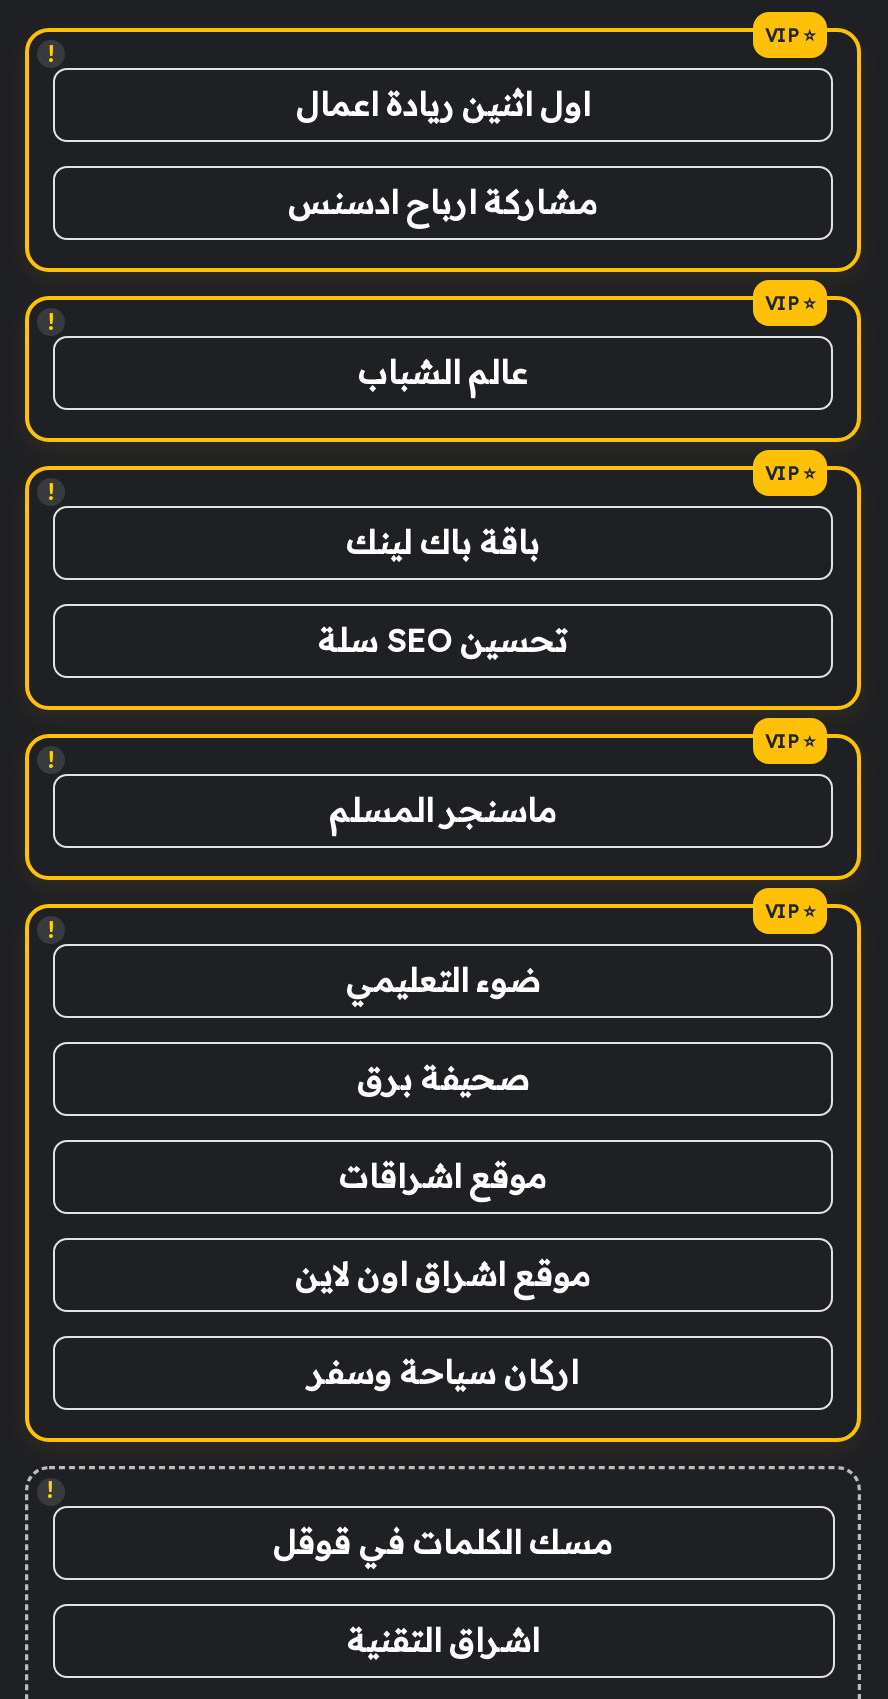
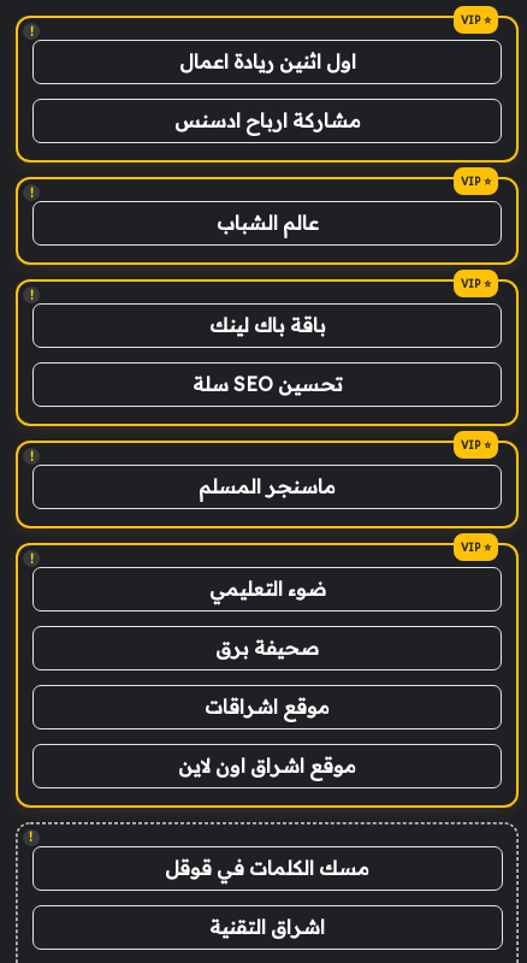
- اركان سياحة وسفر
